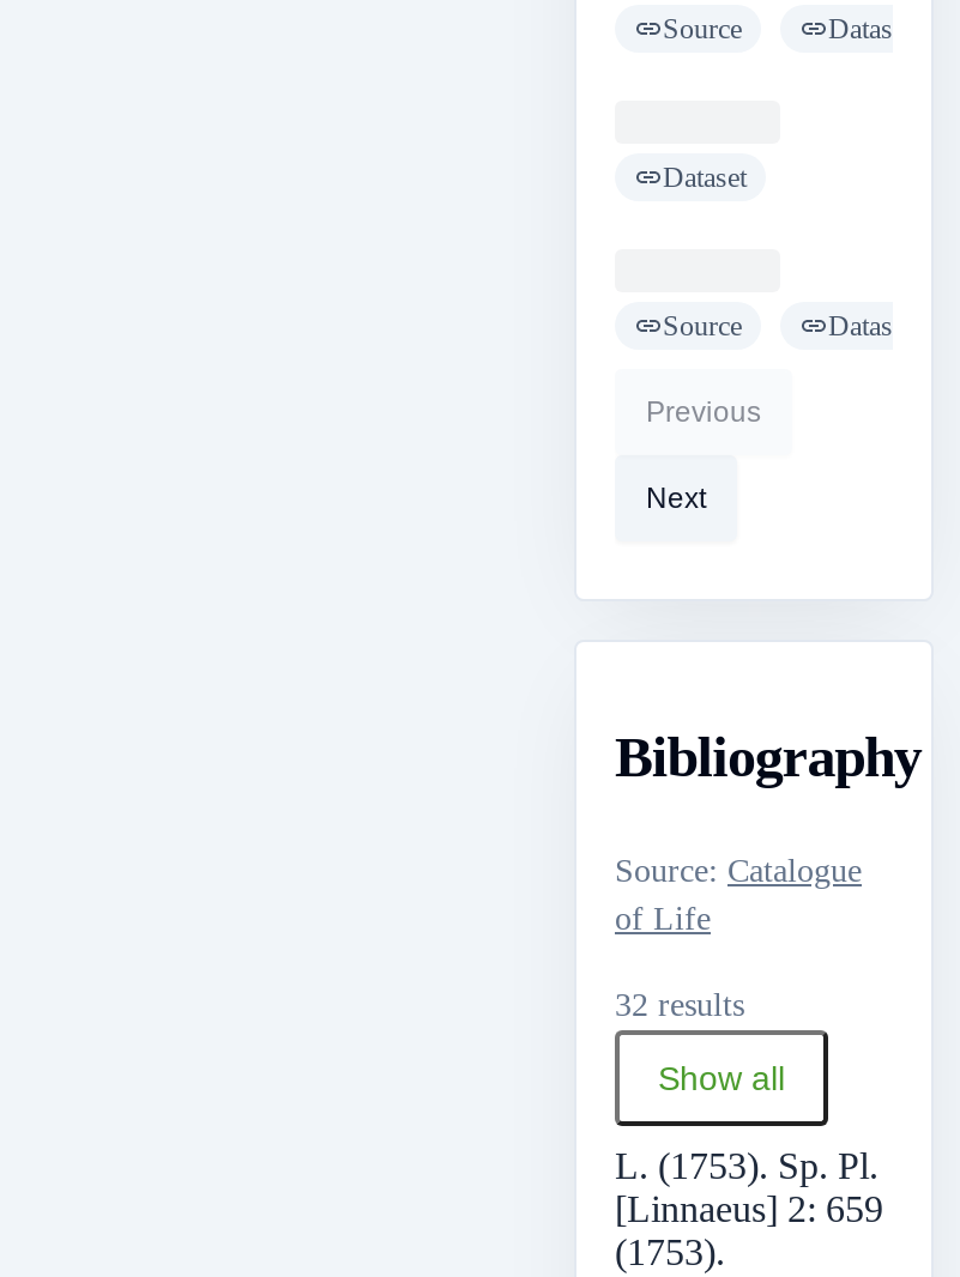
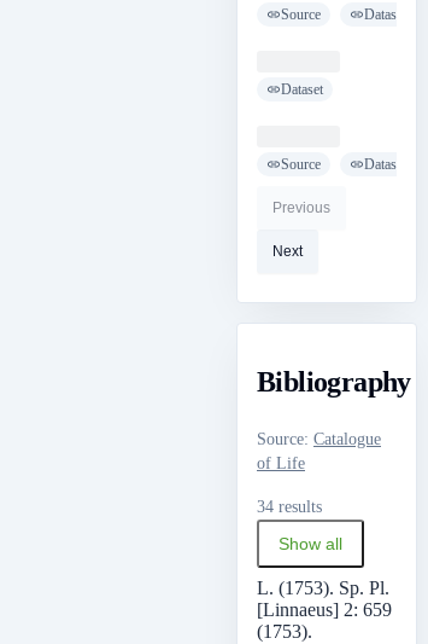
- 32 results
+ 34 results
